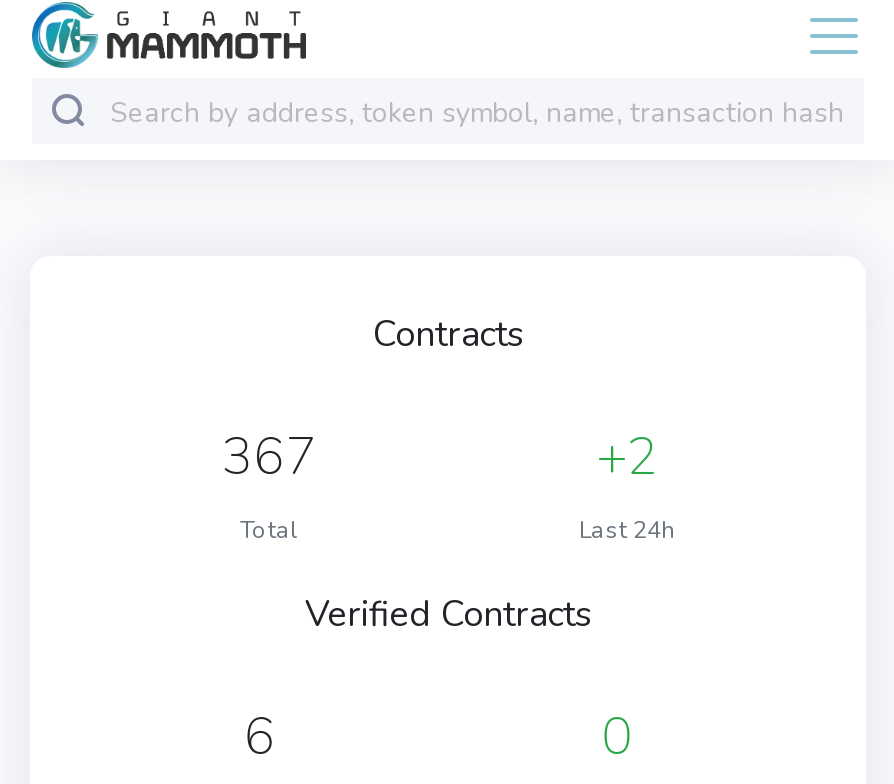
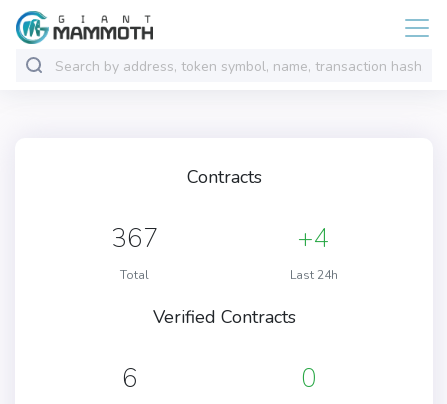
- +2
+ +4
